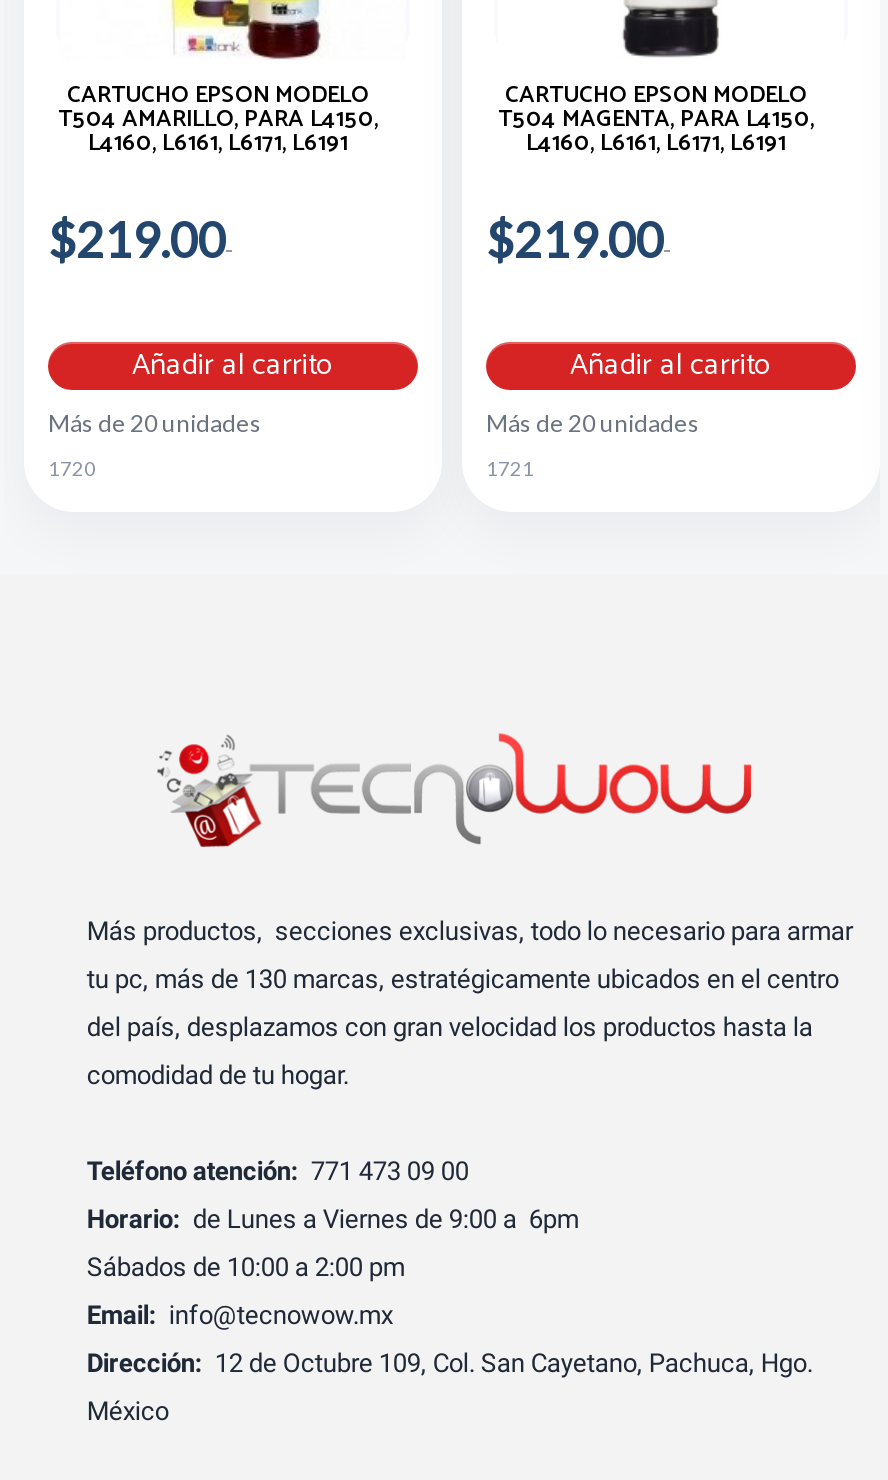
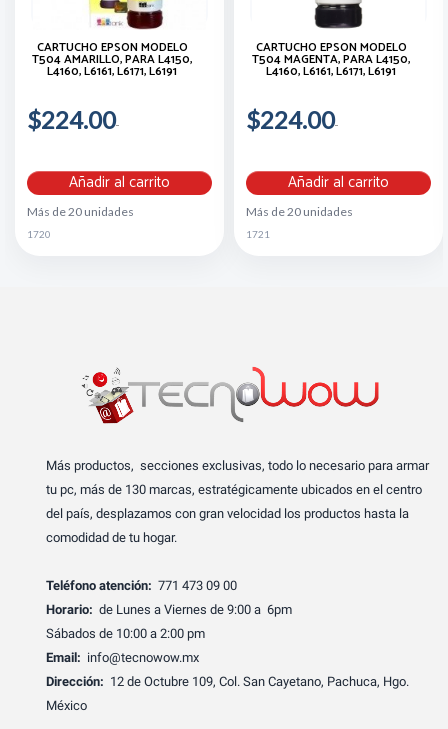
- $219.00
+ $224.00

- $219.00
+ $224.00
